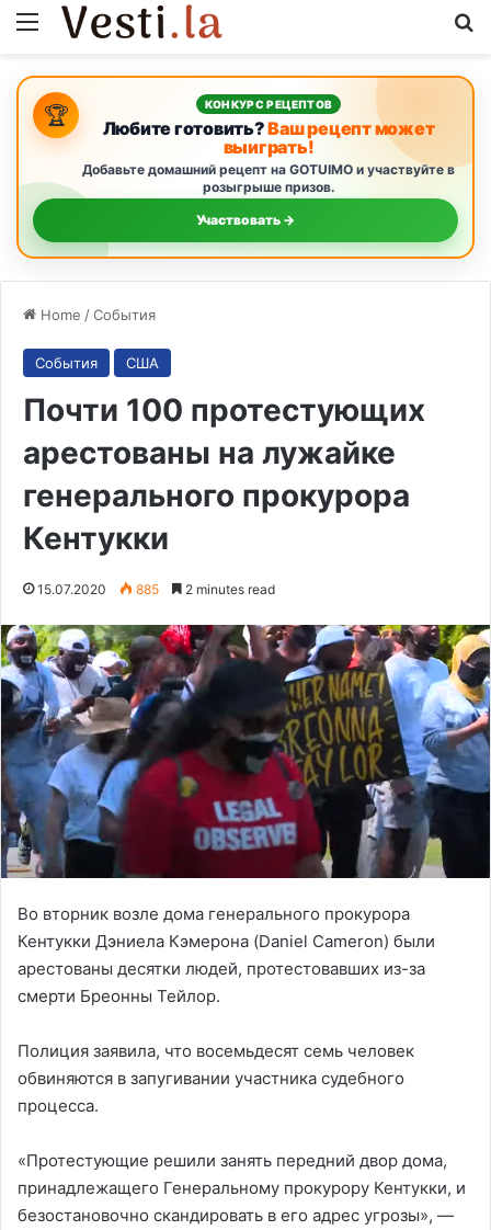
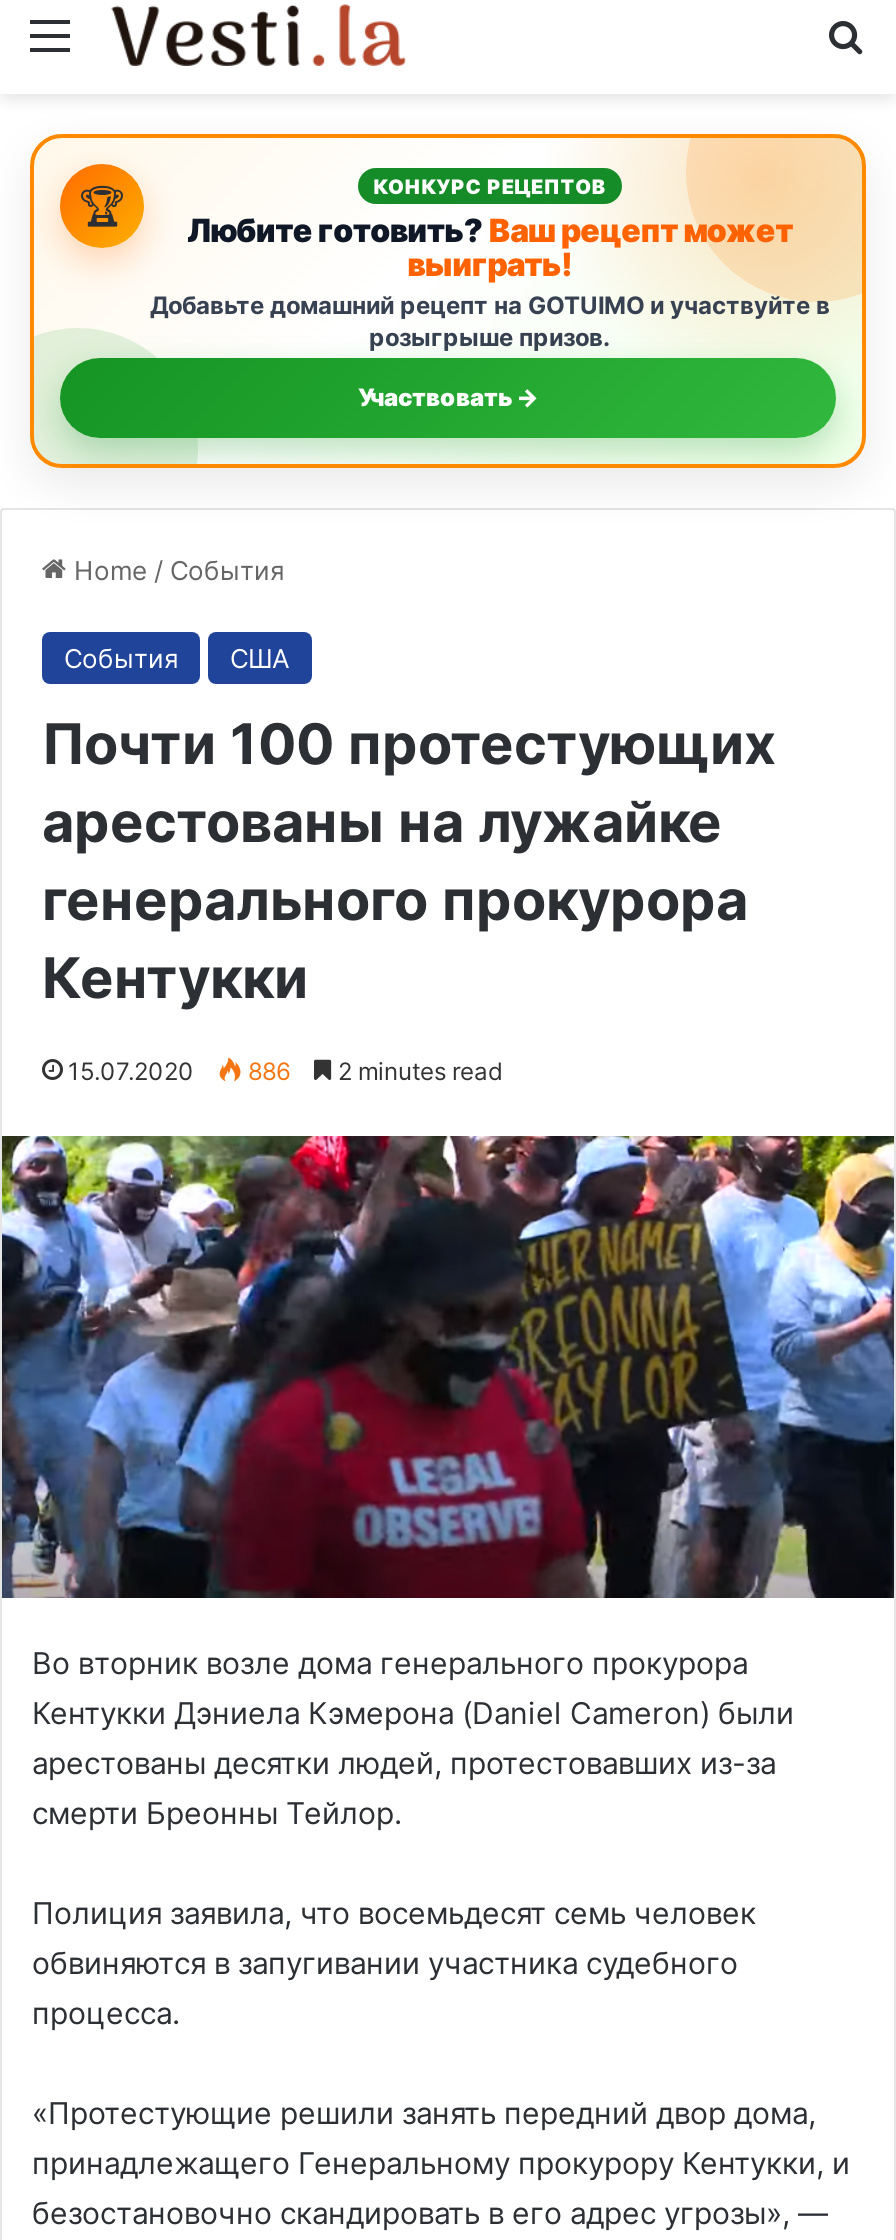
- 15.07.2020 885 2 minutes read
+ 15.07.2020 886 2 minutes read
